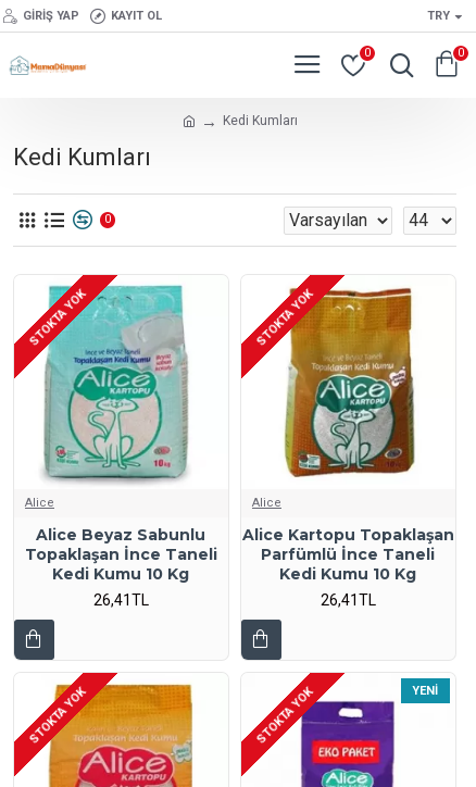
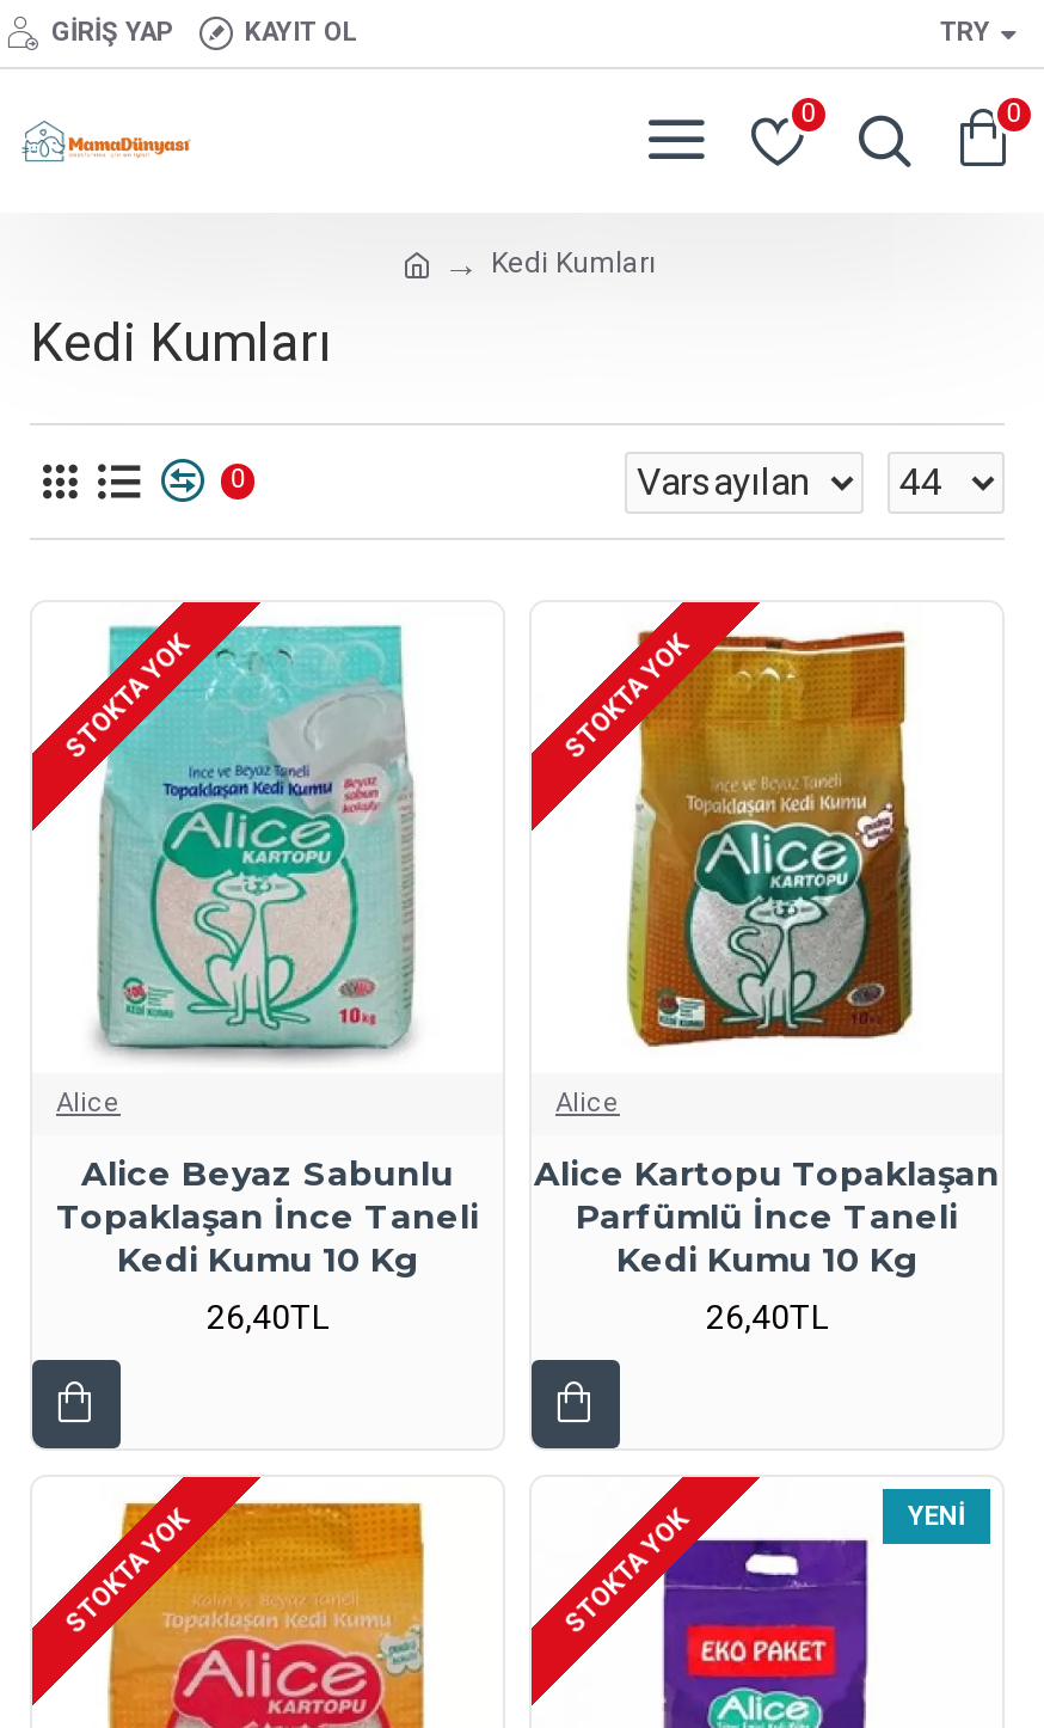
- 26,41TL
+ 26,40TL

- 26,41TL
+ 26,40TL
